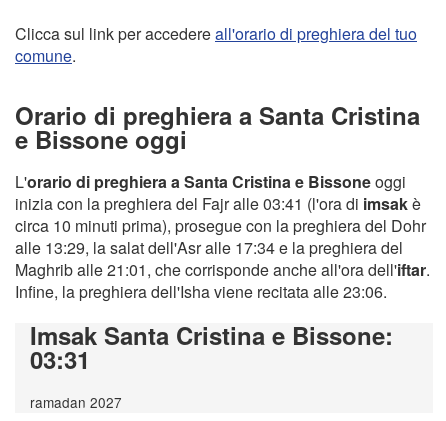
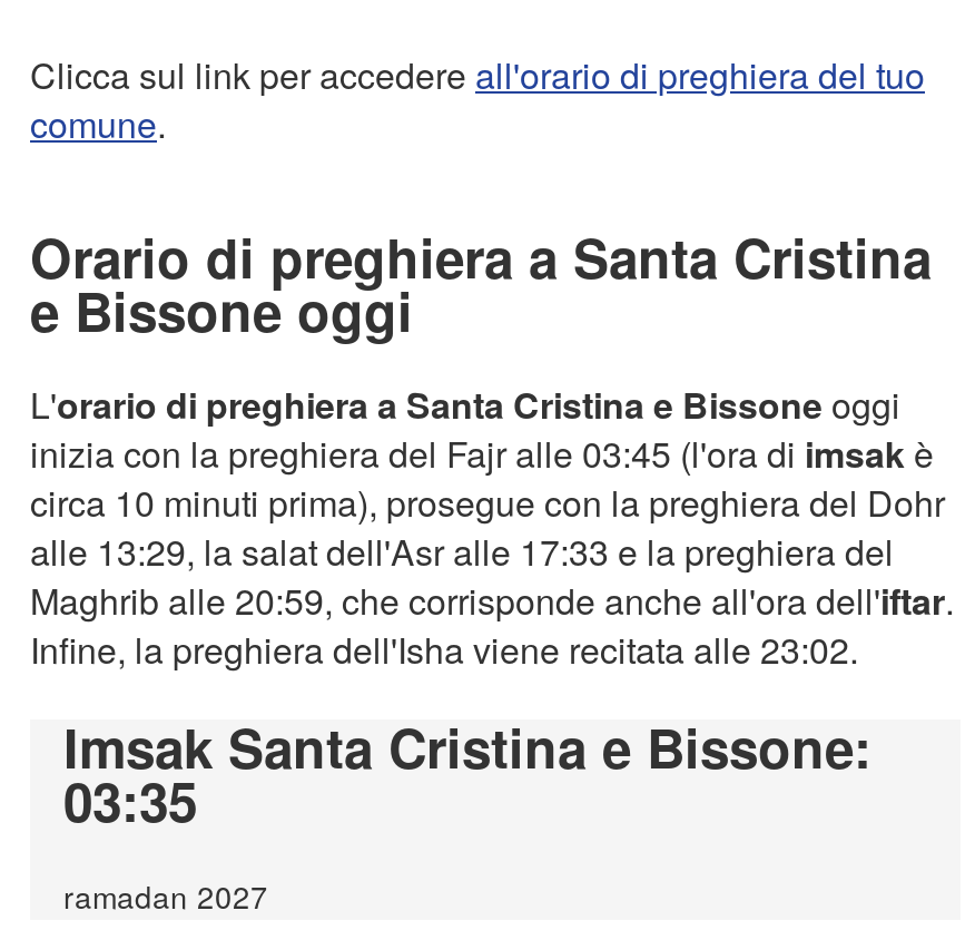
- inizia con la preghiera del Fajr alle 03:41 (l'ora di imsak è
+ inizia con la preghiera del Fajr alle 03:45 (l'ora di imsak è

- alle 13:29, la salat dell'Asr alle 17:34 e la preghiera del
+ alle 13:29, la salat dell'Asr alle 17:33 e la preghiera del

- Maghrib alle 21:01, che corrisponde anche all'ora dell'iftar.
+ Maghrib alle 20:59, che corrisponde anche all'ora dell'iftar.

- Infine, la preghiera dell'Isha viene recitata alle 23:06.
+ Infine, la preghiera dell'Isha viene recitata alle 23:02.

- 03:31
+ 03:35
